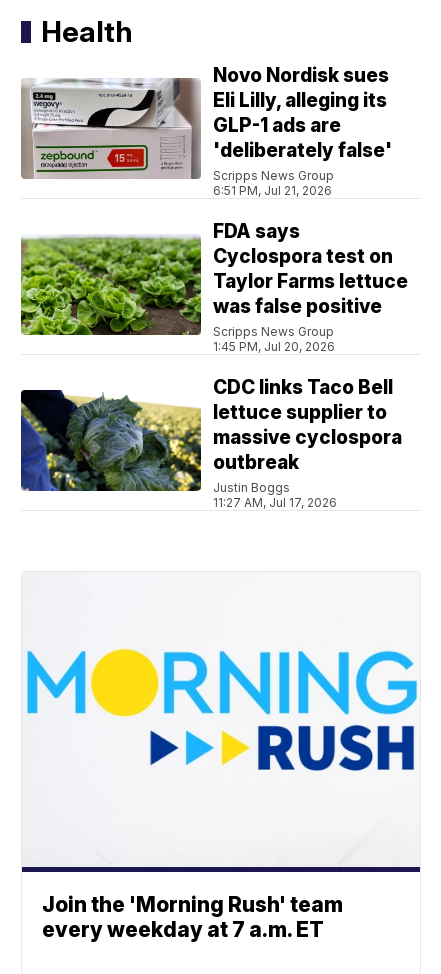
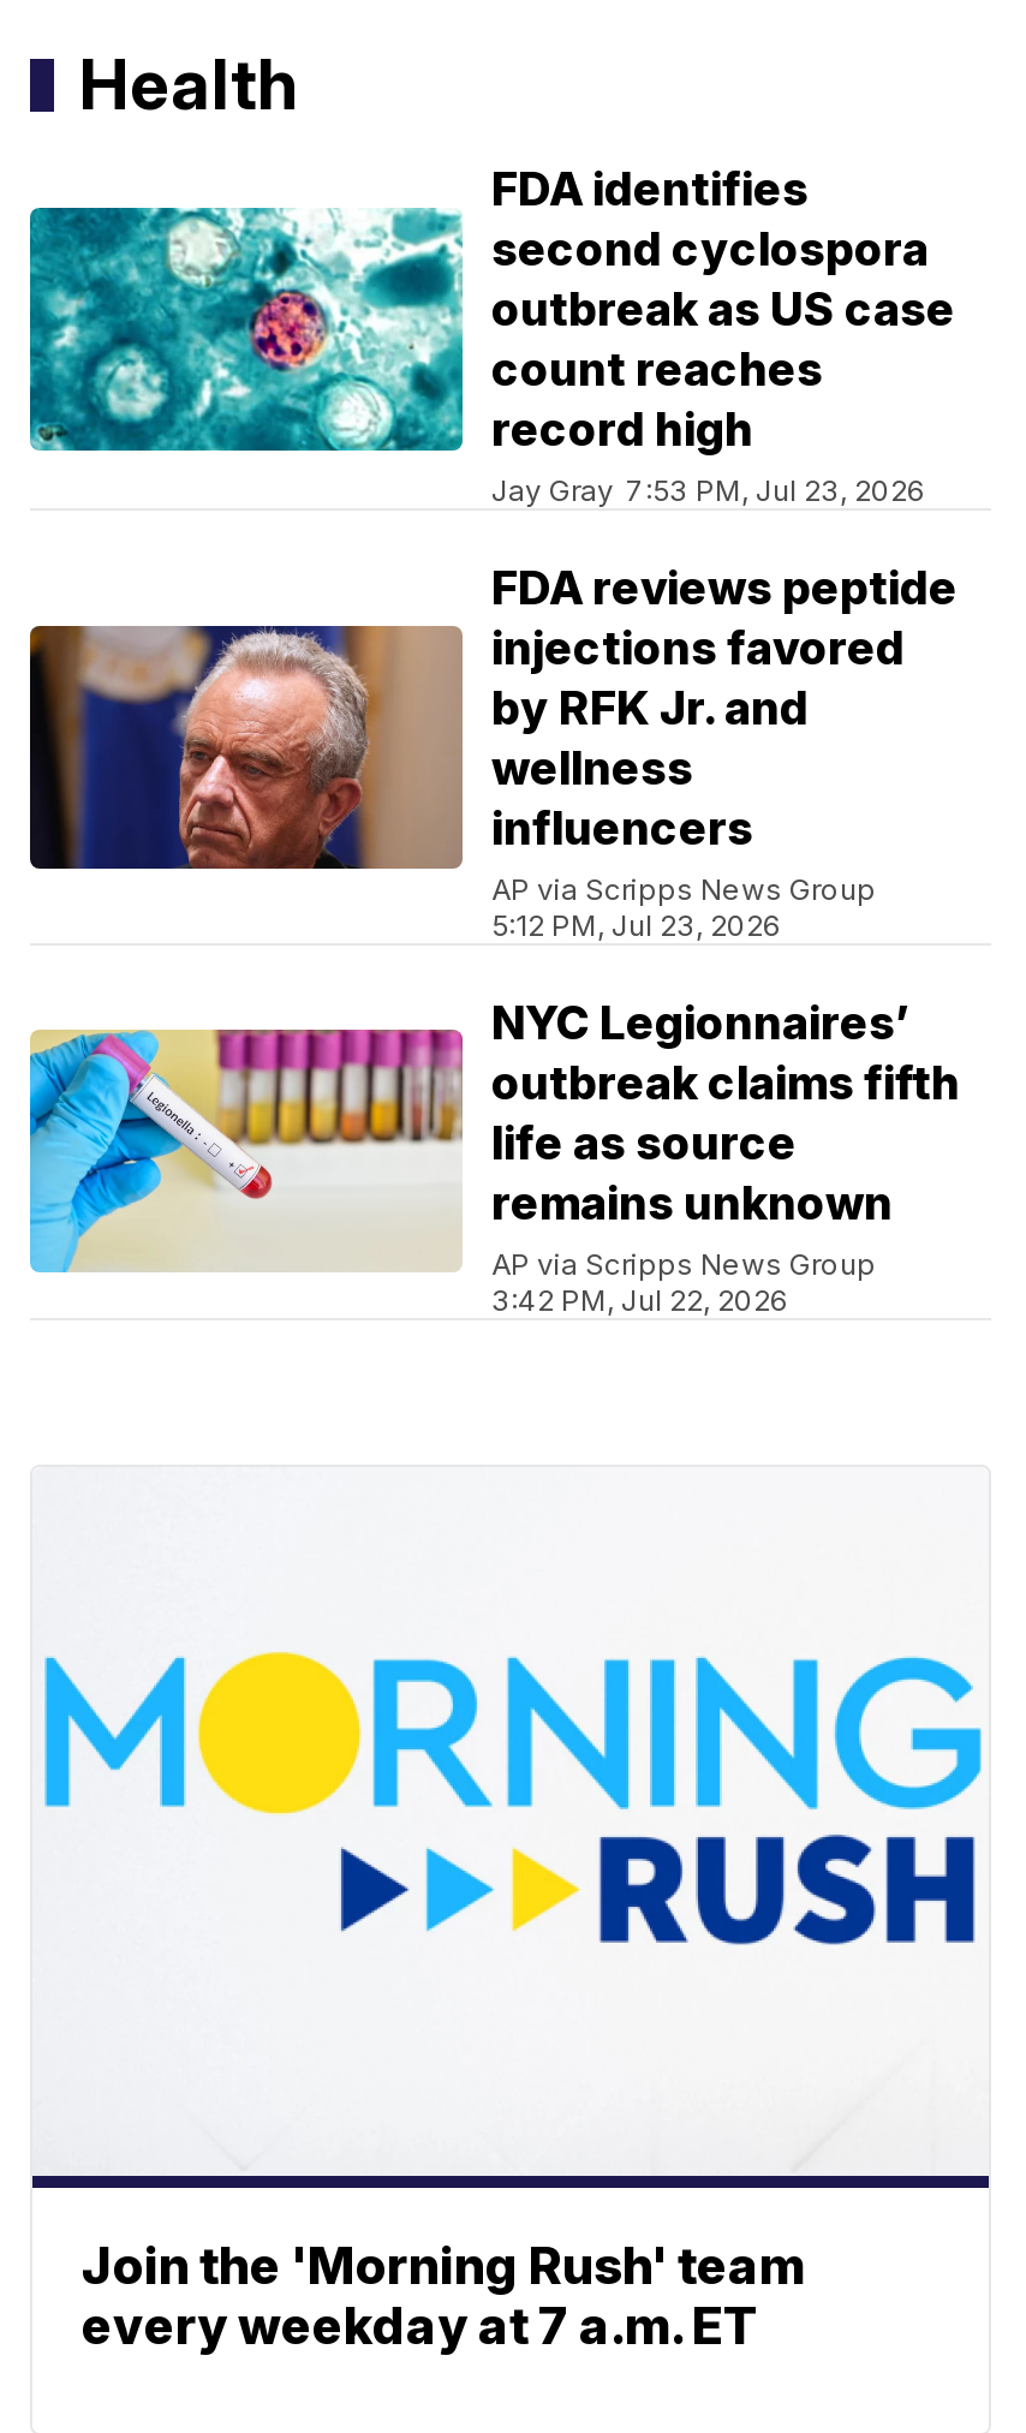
- [image]
- Novo Nordisk sues
- Eli Lilly, alleging its
- GLP-1 ads are
- 'deliberately false'
- Scripps News Group
- 6:51 PM, Jul 21, 2026
+ [image]
+ FDA identifies
+ second cyclospora
+ outbreak as US case
+ count reaches
+ record high
+ Jay Gray 7:53 PM, Jul 23, 2026

- [image]
- FDA says
- Cyclospora test on
- Taylor Farms lettuce
- was false positive
- Scripps News Group
- 1:45 PM, Jul 20, 2026
+ [image]
+ FDA reviews peptide
+ injections favored
+ by RFK Jr. and
+ wellness
+ influencers
+ AP via Scripps News Group
+ 5:12 PM, Jul 23, 2026

- [image]
- CDC links Taco Bell
- lettuce supplier to
- massive cyclospora
- outbreak
- Justin Boggs
- 11:27 AM, Jul 17, 2026
+ [image]
+ NYC Legionnaires’
+ outbreak claims fifth
+ life as source
+ remains unknown
+ AP via Scripps News Group
+ 3:42 PM, Jul 22, 2026
